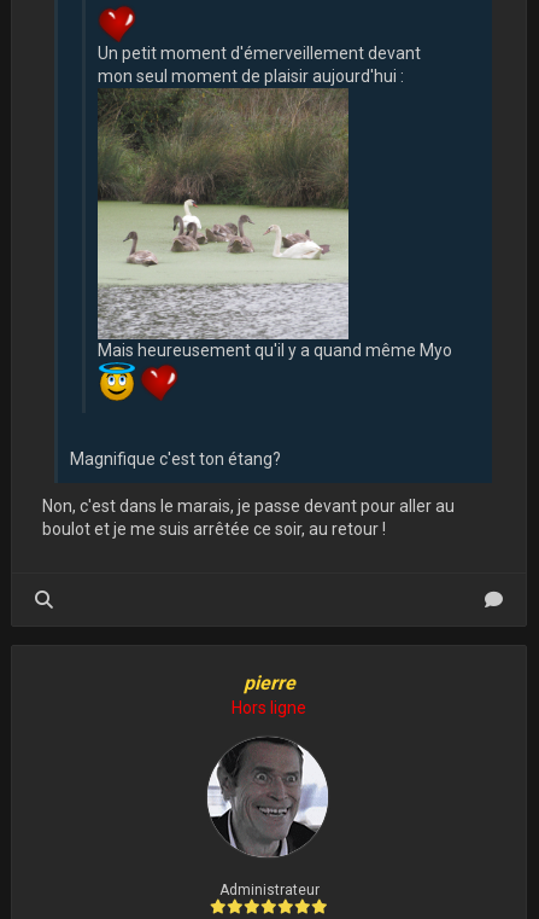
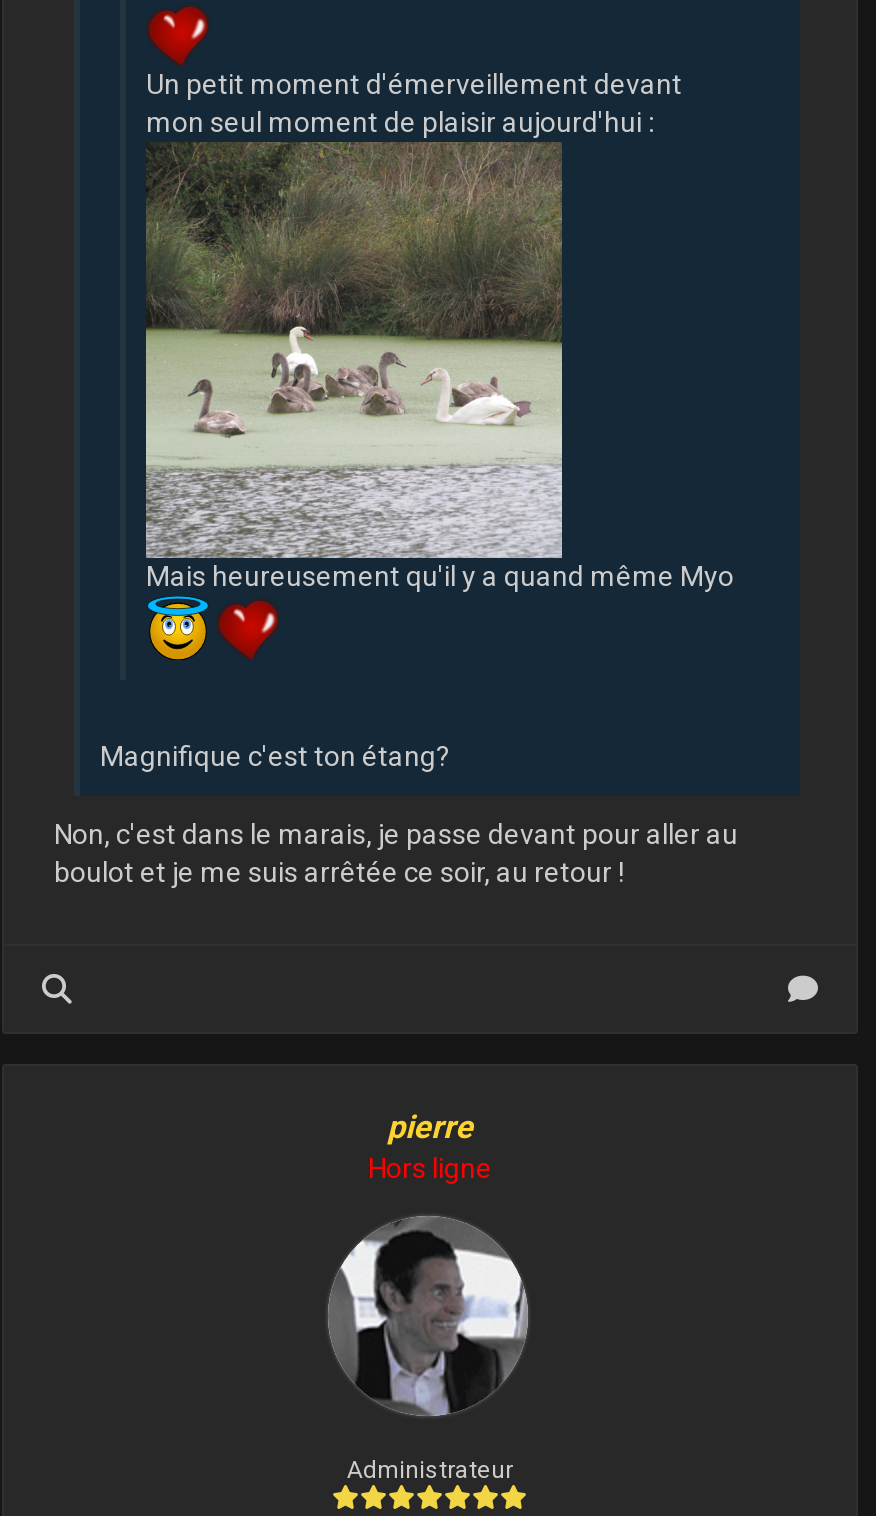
- [image]
+ [image]
